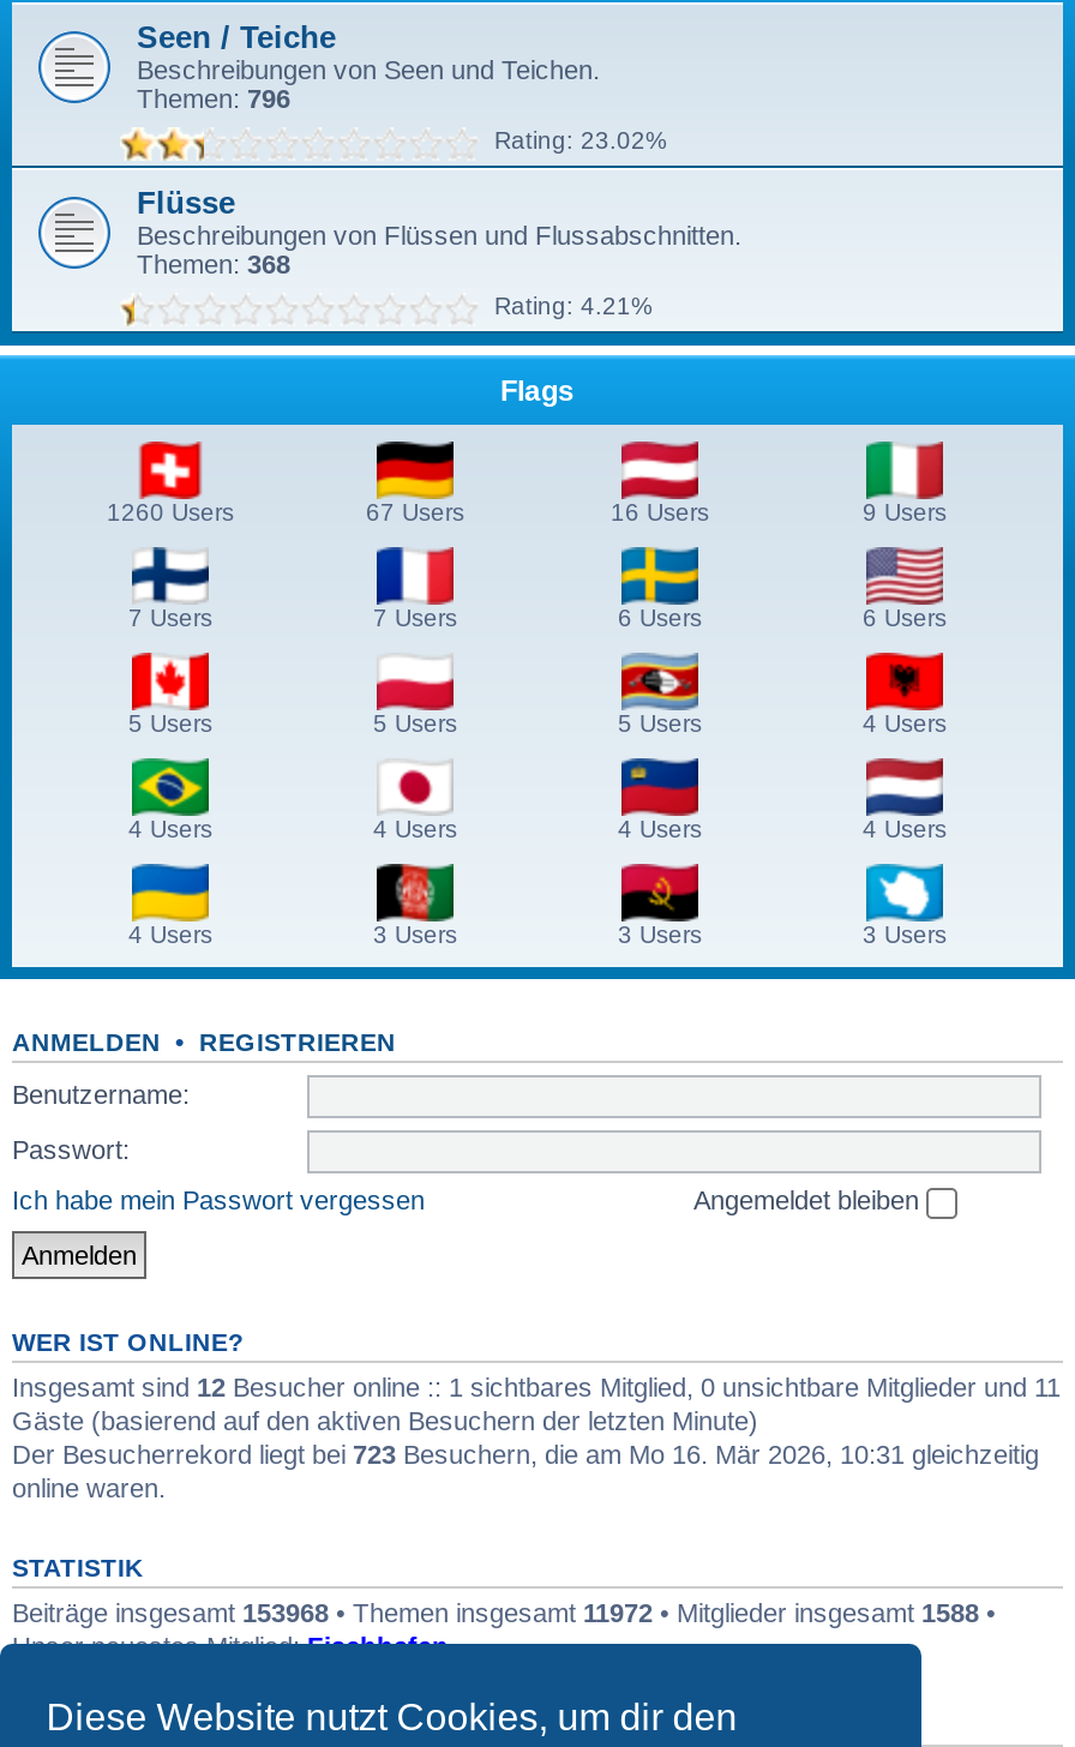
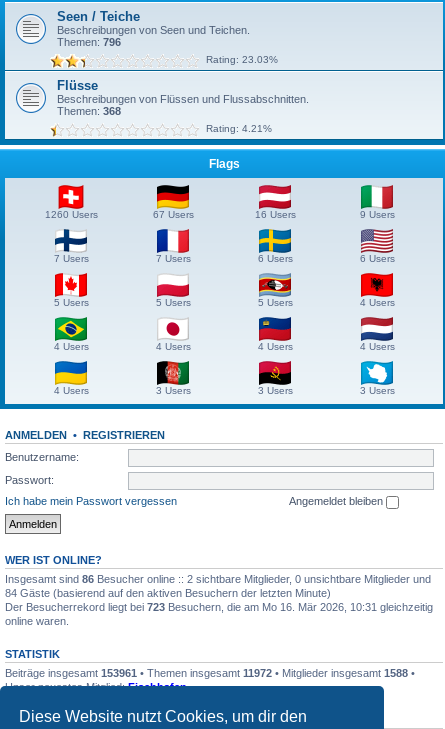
- Rating: 23.02%
+ Rating: 23.03%

- Insgesamt sind 12 Besucher online :: 1 sichtbares Mitglied, 0 unsichtbare Mitglieder und 11
- Gäste (basierend auf den aktiven Besuchern der letzten Minute)
+ Insgesamt sind 86 Besucher online :: 2 sichtbare Mitglieder, 0 unsichtbare Mitglieder und
+ 84 Gäste (basierend auf den aktiven Besuchern der letzten Minute)

- Beiträge insgesamt 153968 • Themen insgesamt 11972 • Mitglieder insgesamt 1588 •
+ Beiträge insgesamt 153961 • Themen insgesamt 11972 • Mitglieder insgesamt 1588 •
